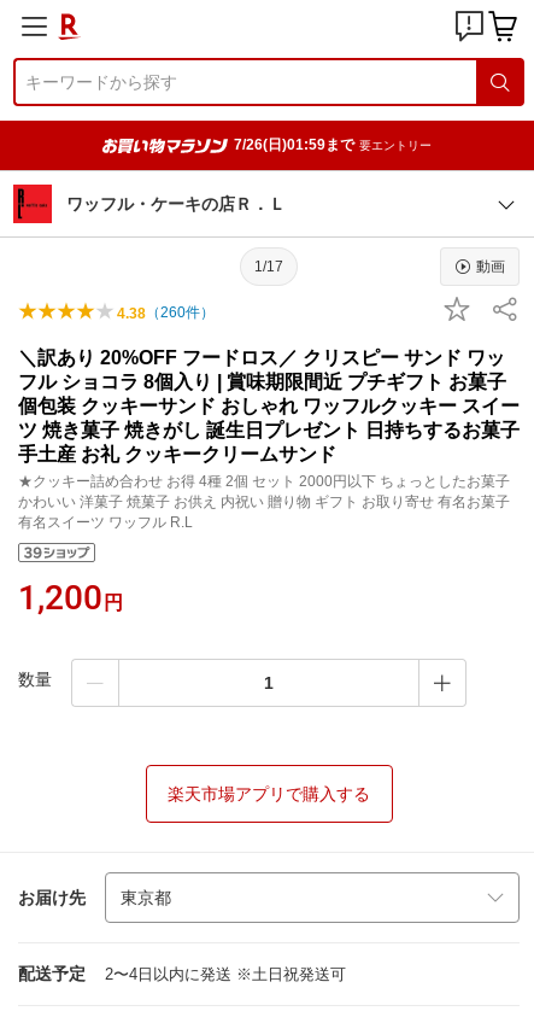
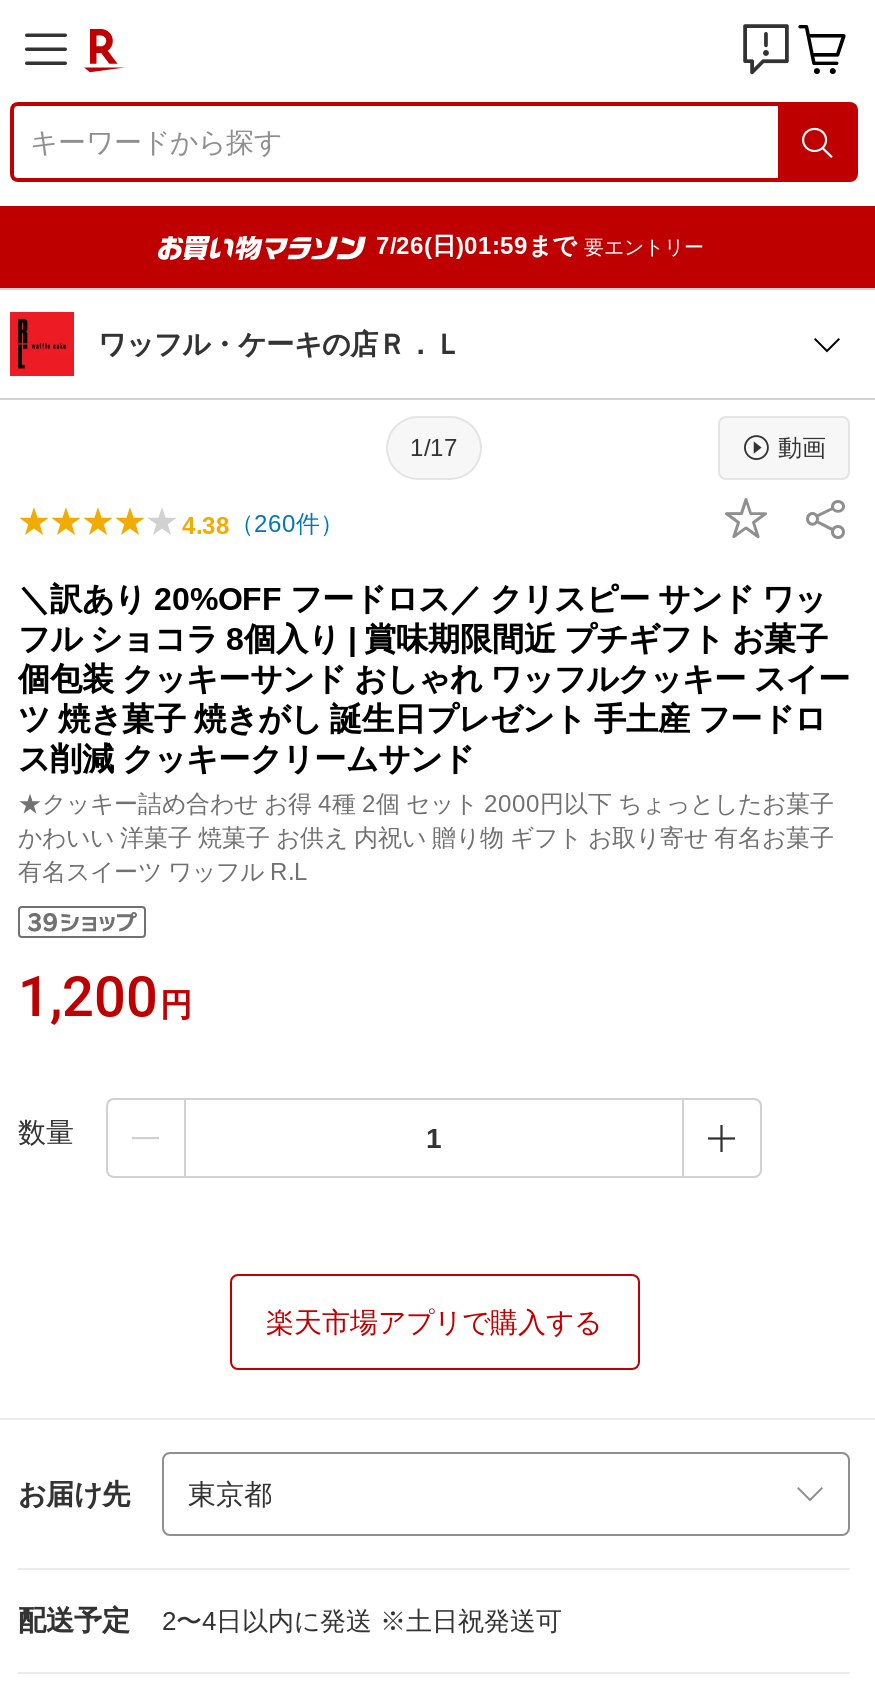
- ツ 焼き菓子 焼きがし 誕生日プレゼント 日持ちするお菓子
- 手土産 お礼 クッキークリームサンド
+ ツ 焼き菓子 焼きがし 誕生日プレゼント 手土産 フードロ
+ ス削減 クッキークリームサンド
